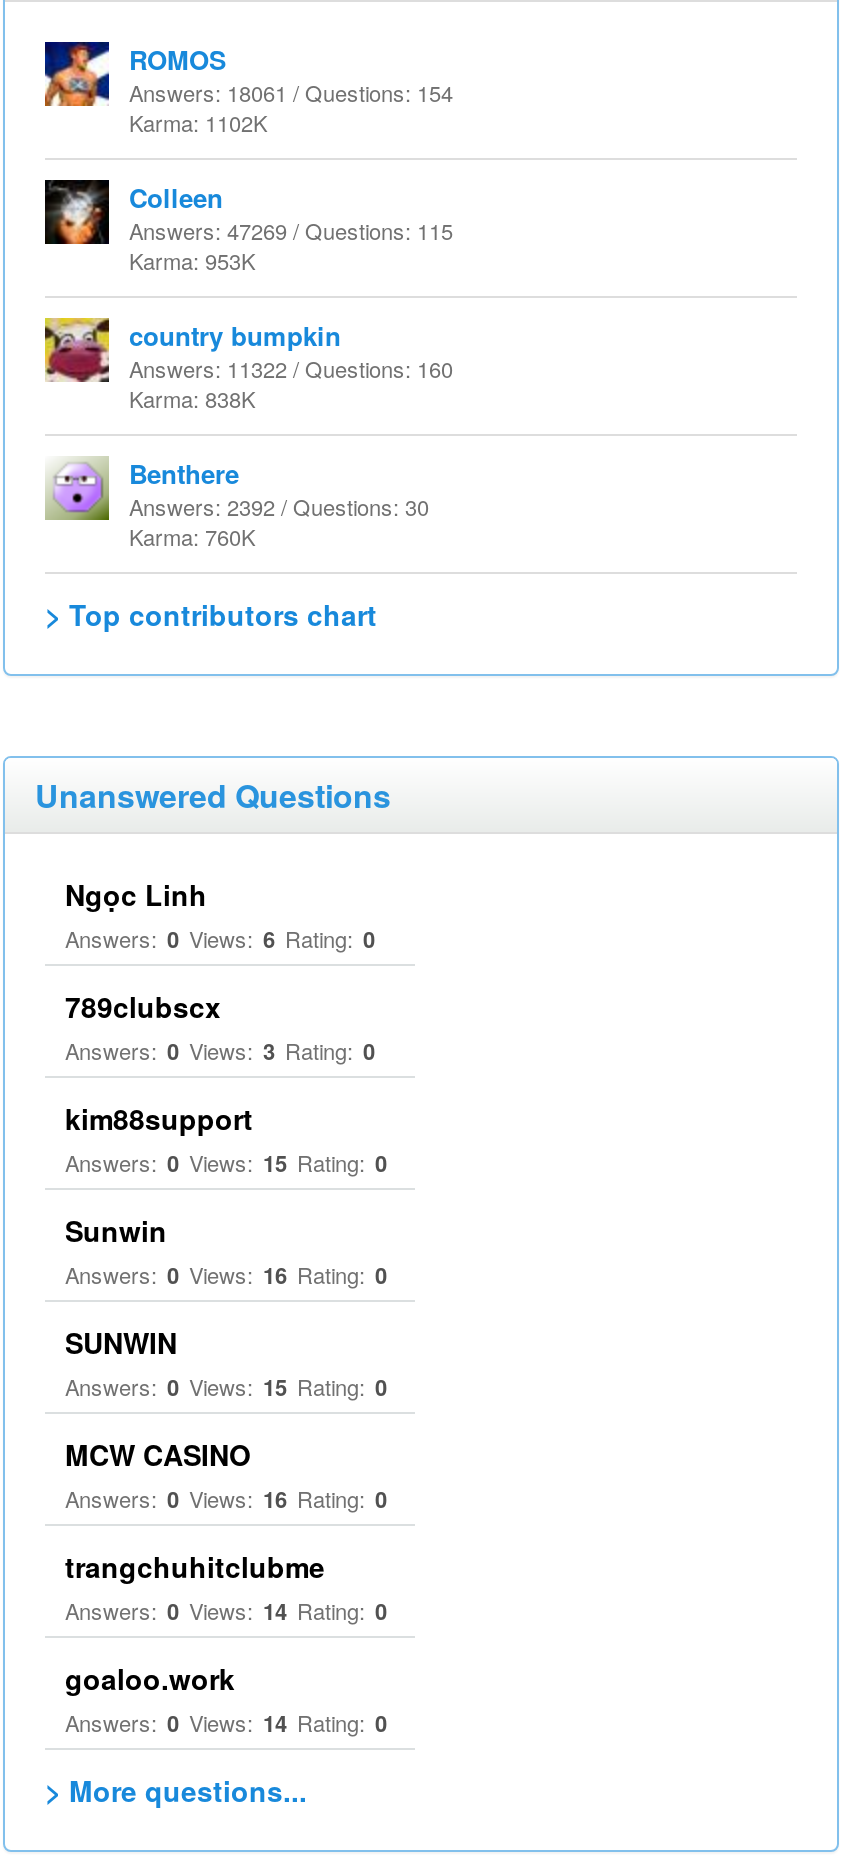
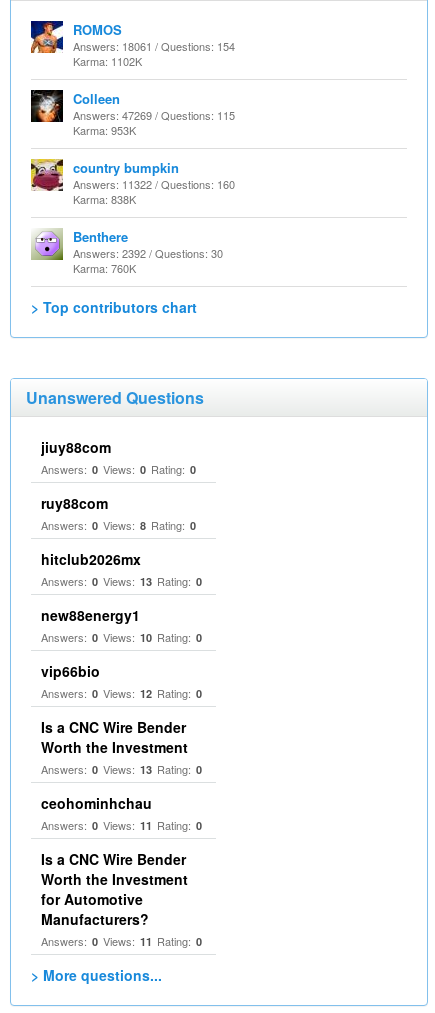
- Ngọc Linh
- Answers: 0 Views: 6 Rating: 0
+ jiuy88com
+ Answers: 0 Views: 0 Rating: 0

- 789clubscx
- Answers: 0 Views: 3 Rating: 0
+ ruy88com
+ Answers: 0 Views: 8 Rating: 0

- kim88support
- Answers: 0 Views: 15 Rating: 0
+ hitclub2026mx
+ Answers: 0 Views: 13 Rating: 0

- Sunwin
- Answers: 0 Views: 16 Rating: 0
+ new88energy1
+ Answers: 0 Views: 10 Rating: 0

- SUNWIN
- Answers: 0 Views: 15 Rating: 0
+ vip66bio
+ Answers: 0 Views: 12 Rating: 0

- MCW CASINO
- Answers: 0 Views: 16 Rating: 0
+ Is a CNC Wire Bender
+ Worth the Investment
+ Answers: 0 Views: 13 Rating: 0

- trangchuhitclubme
- Answers: 0 Views: 14 Rating: 0
+ ceohominhchau
+ Answers: 0 Views: 11 Rating: 0

- goaloo.work
- Answers: 0 Views: 14 Rating: 0
+ Is a CNC Wire Bender
+ Worth the Investment
+ for Automotive
+ Manufacturers?
+ Answers: 0 Views: 11 Rating: 0
